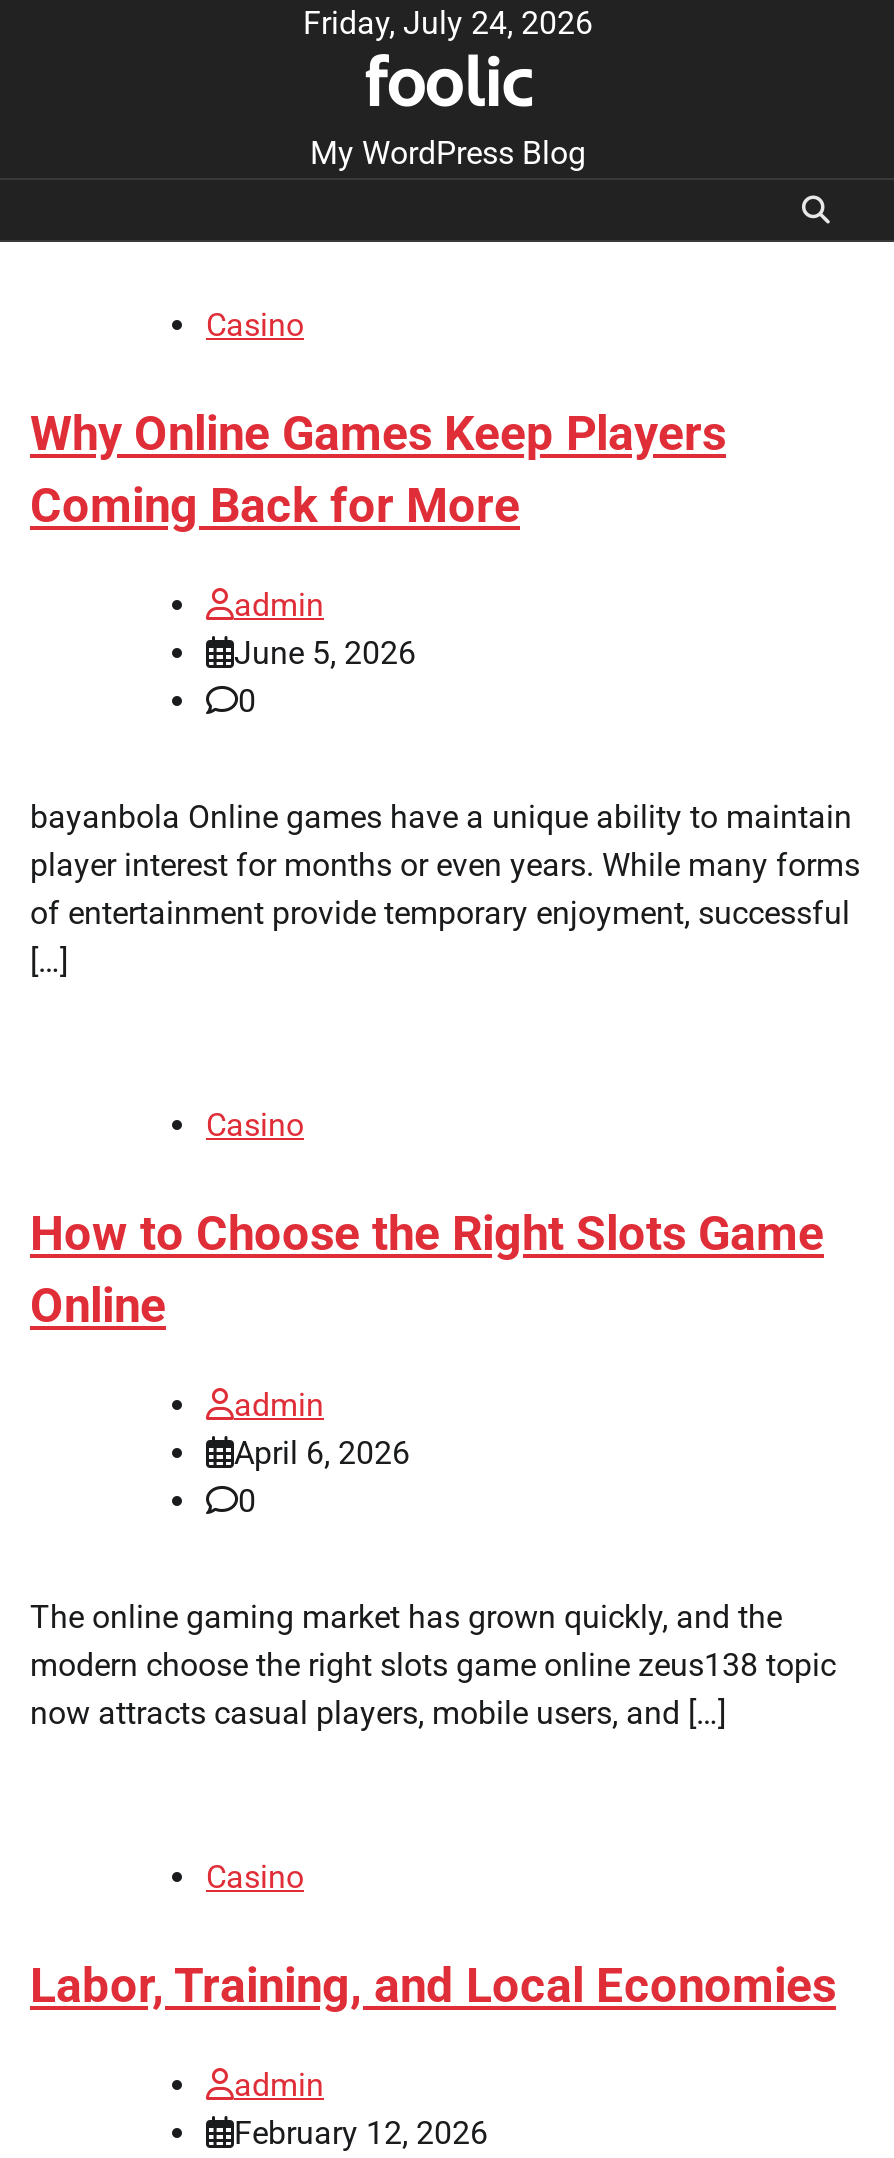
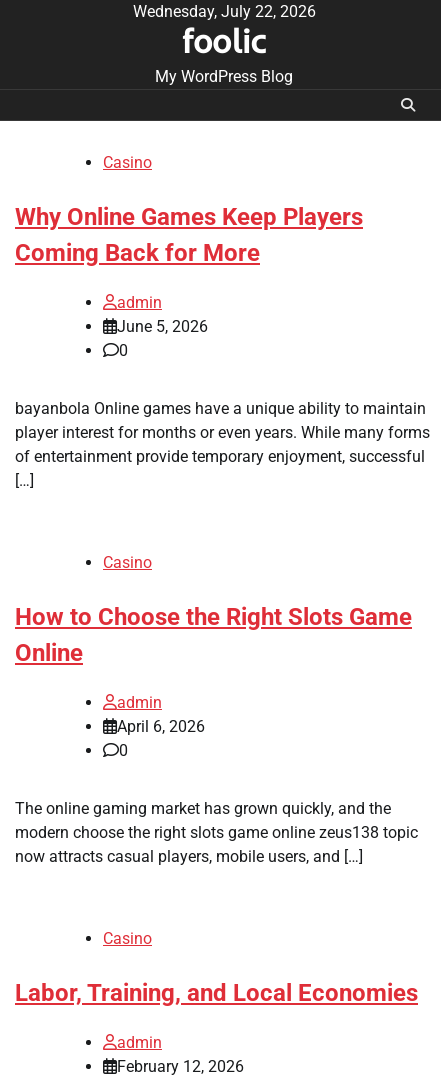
- Friday, July 24, 2026
+ Wednesday, July 22, 2026
